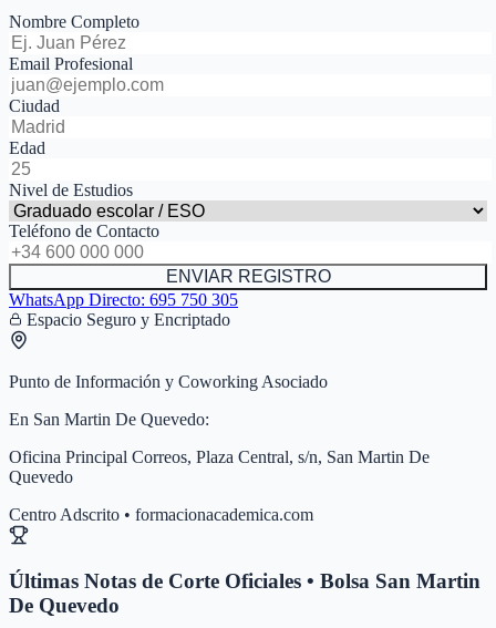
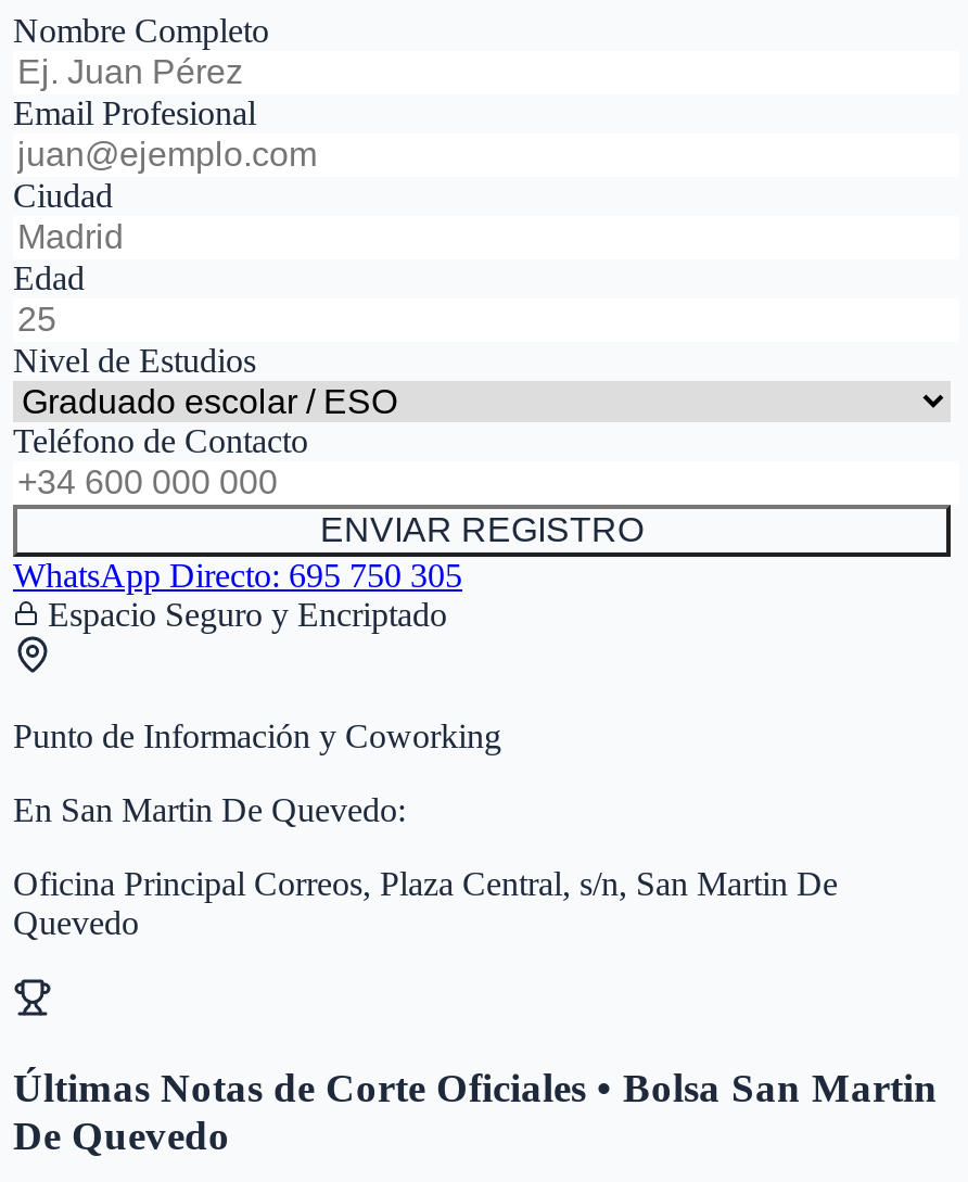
- Punto de Información y Coworking Asociado
+ Punto de Información y Coworking

- Centro Adscrito • formacionacademica.com
